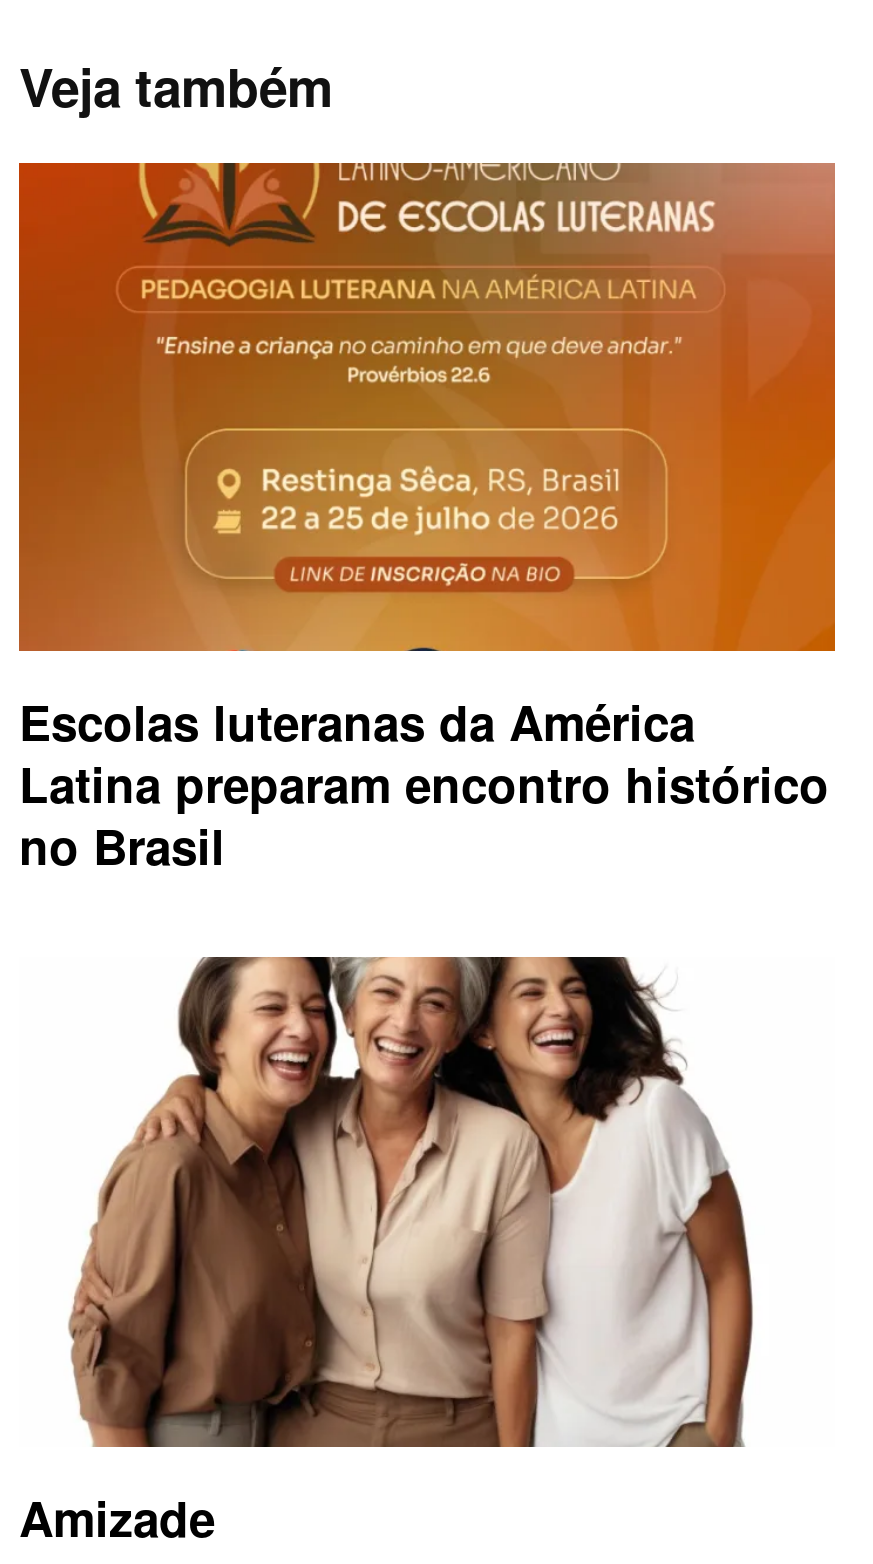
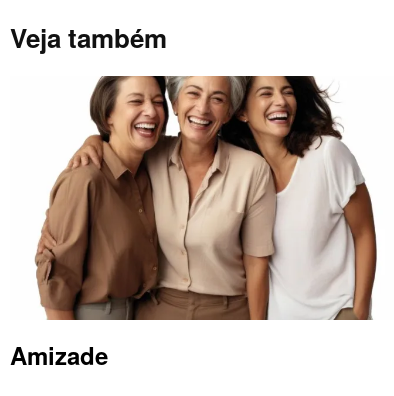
- [image]
- Escolas luteranas da América
- Latina preparam encontro histórico
- no Brasil
